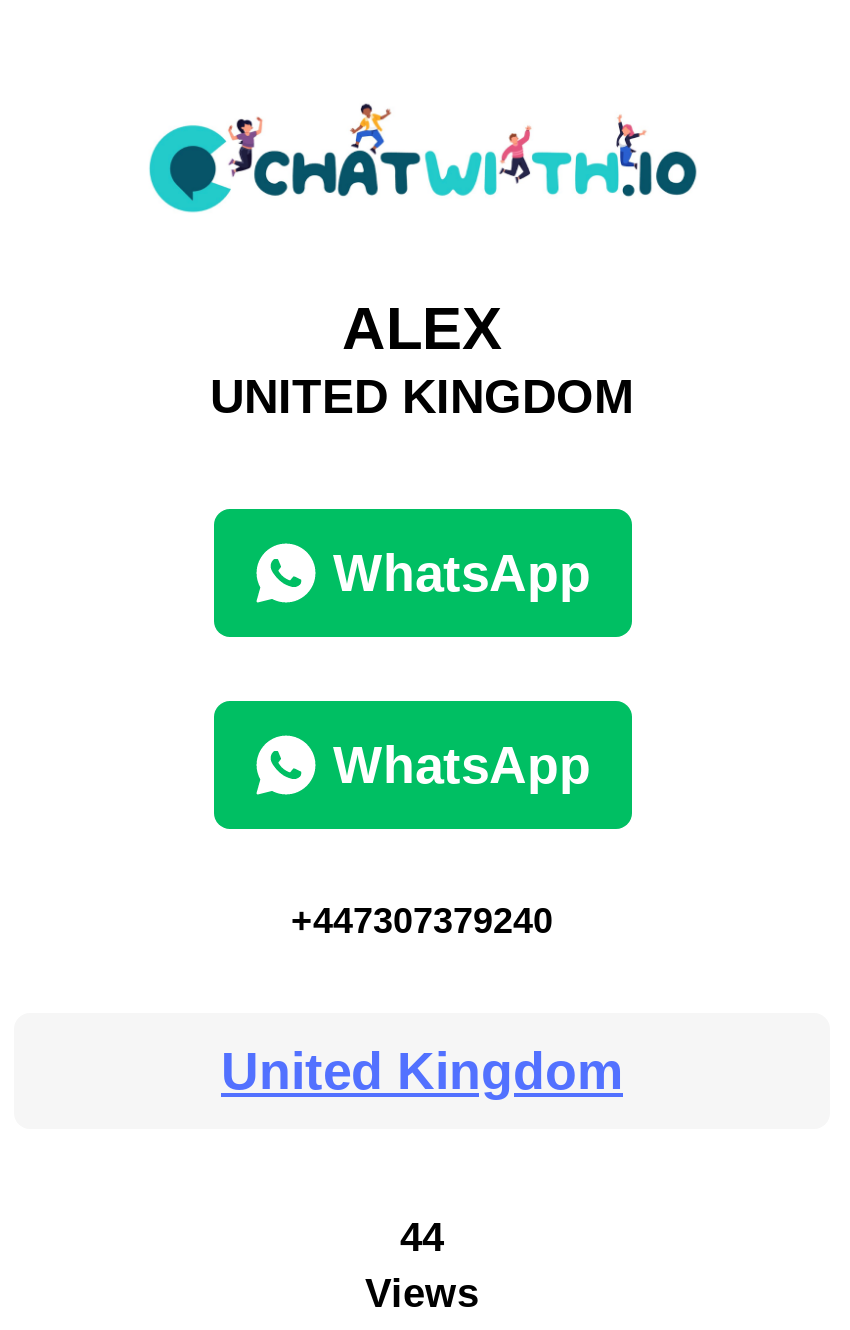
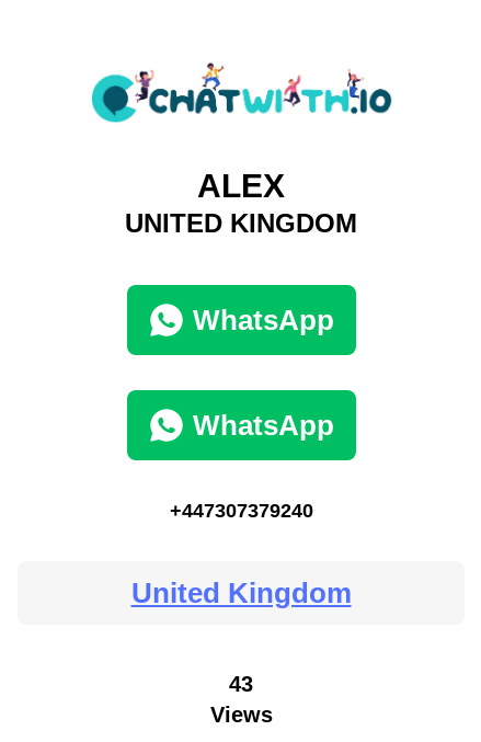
- 44
+ 43
